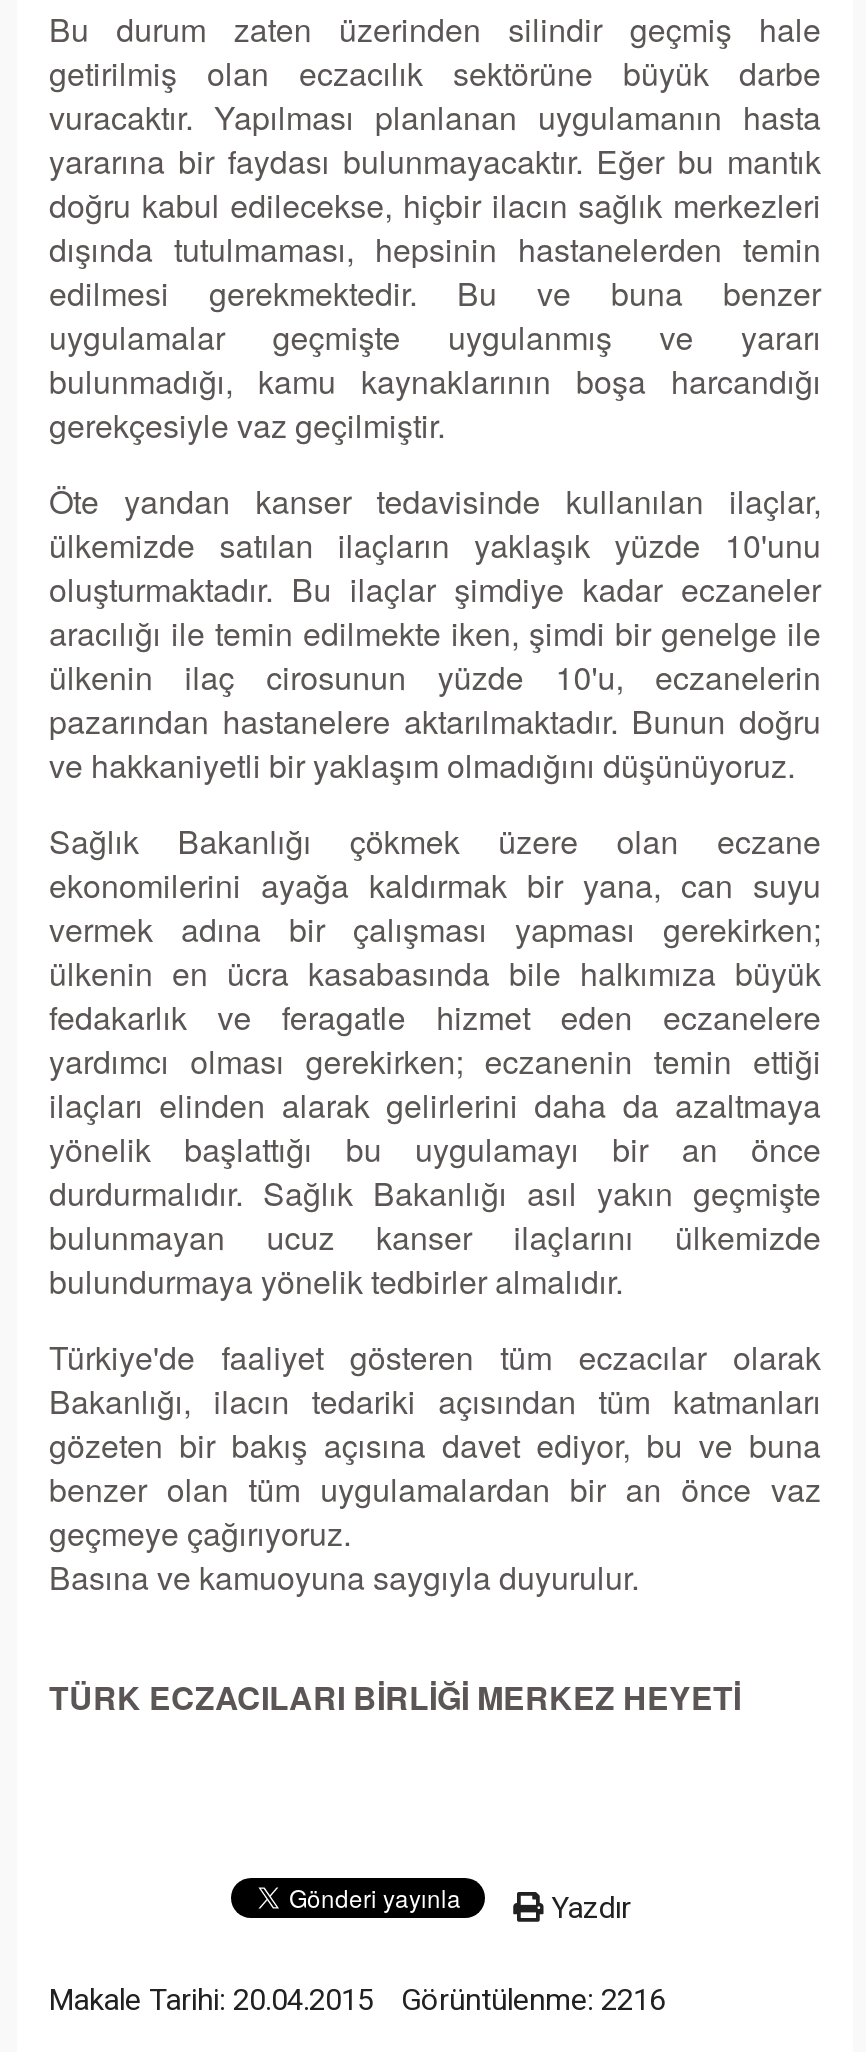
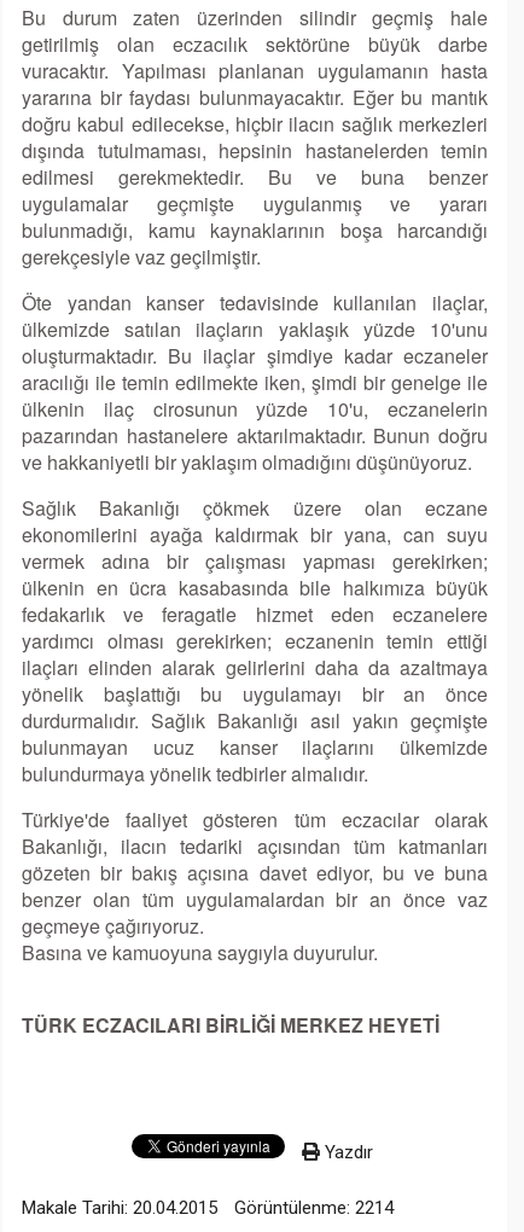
- Görüntülenme: 2216
+ Görüntülenme: 2214
